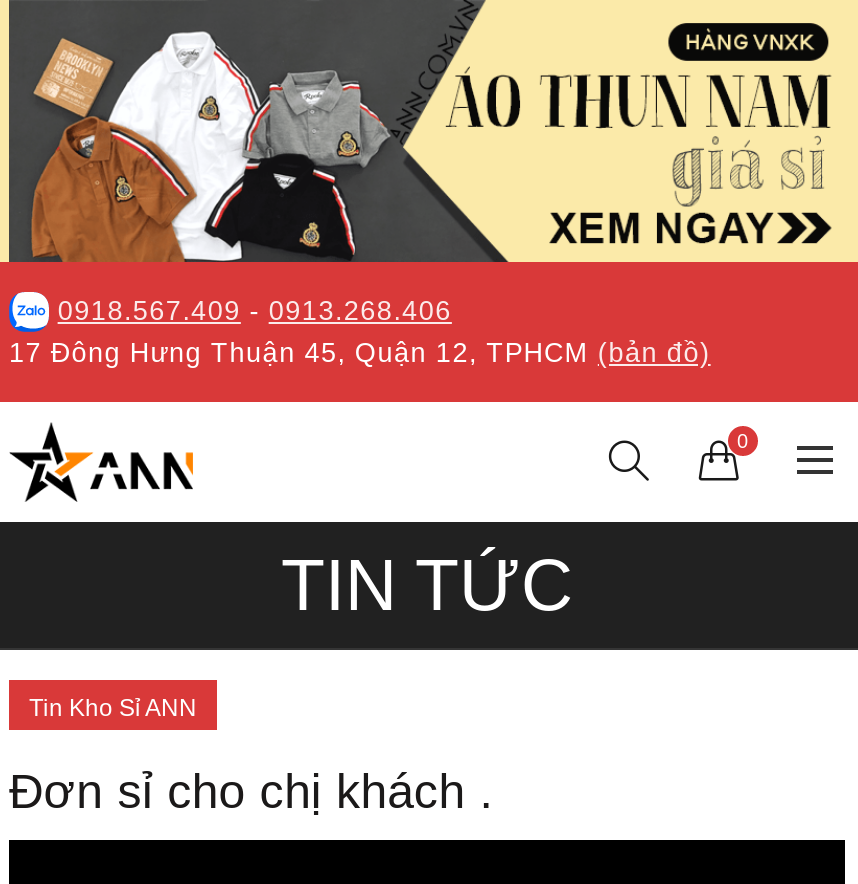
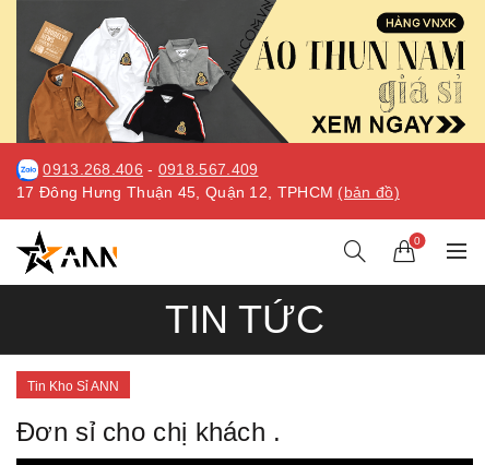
- 0918.567.409 - 0913.268.406
+ 0913.268.406 - 0918.567.409
